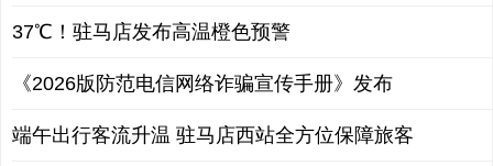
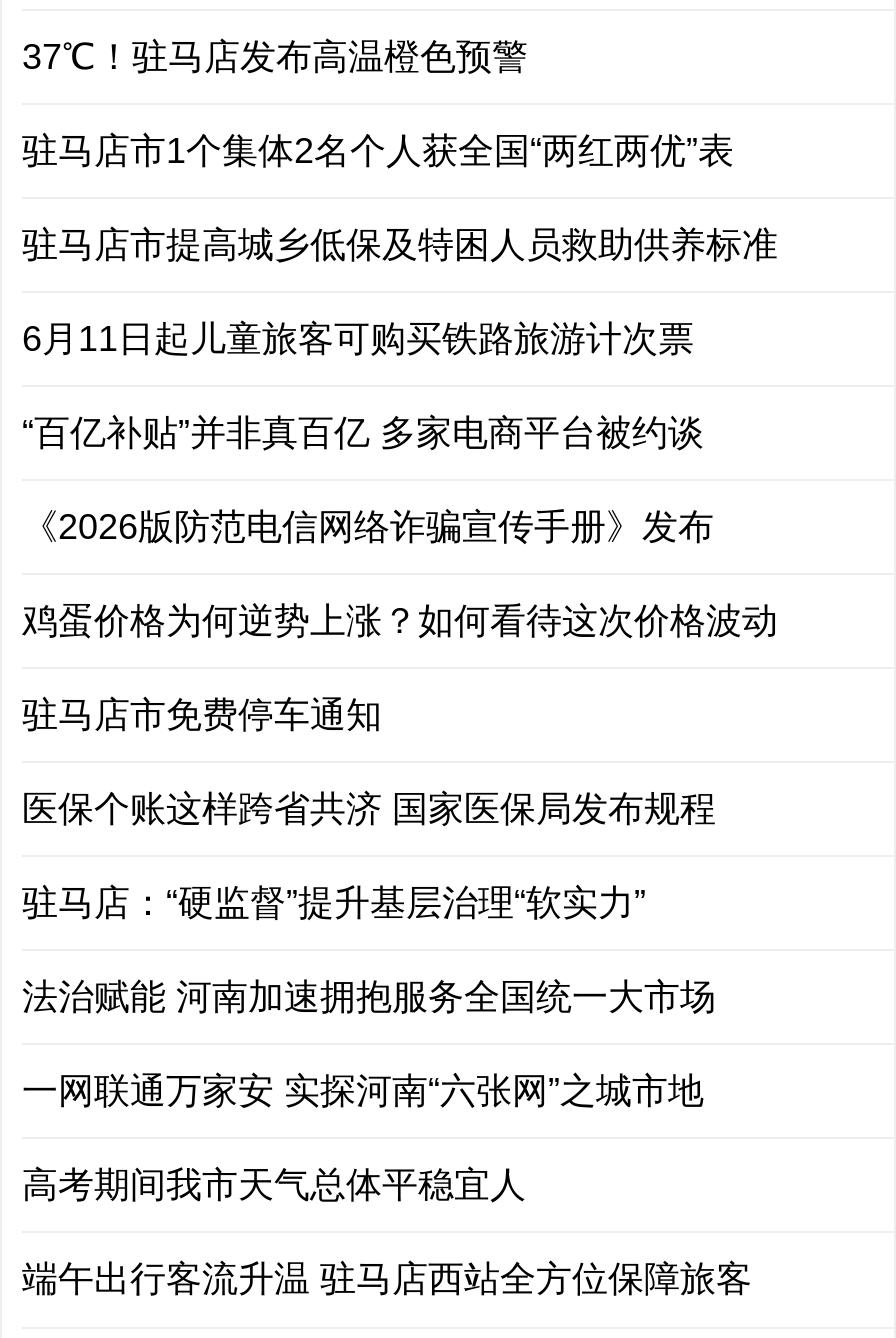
+ 驻马店市1个集体2名个人获全国“两红两优”表
+ 驻马店市提高城乡低保及特困人员救助供养标准
+ 6月11日起儿童旅客可购买铁路旅游计次票
+ “百亿补贴”并非真百亿 多家电商平台被约谈

+ 鸡蛋价格为何逆势上涨？如何看待这次价格波动
+ 驻马店市免费停车通知
+ 医保个账这样跨省共济 国家医保局发布规程
+ 驻马店：“硬监督”提升基层治理“软实力”
+ 法治赋能 河南加速拥抱服务全国统一大市场
+ 一网联通万家安 实探河南“六张网”之城市地
+ 高考期间我市天气总体平稳宜人
